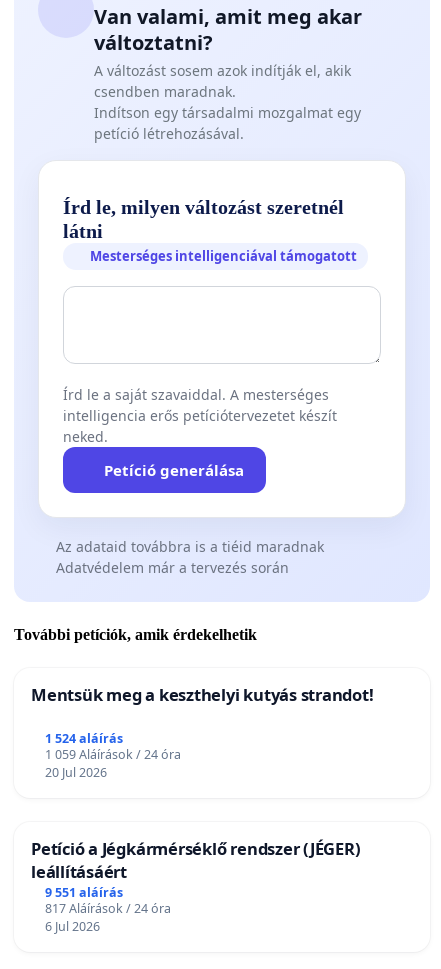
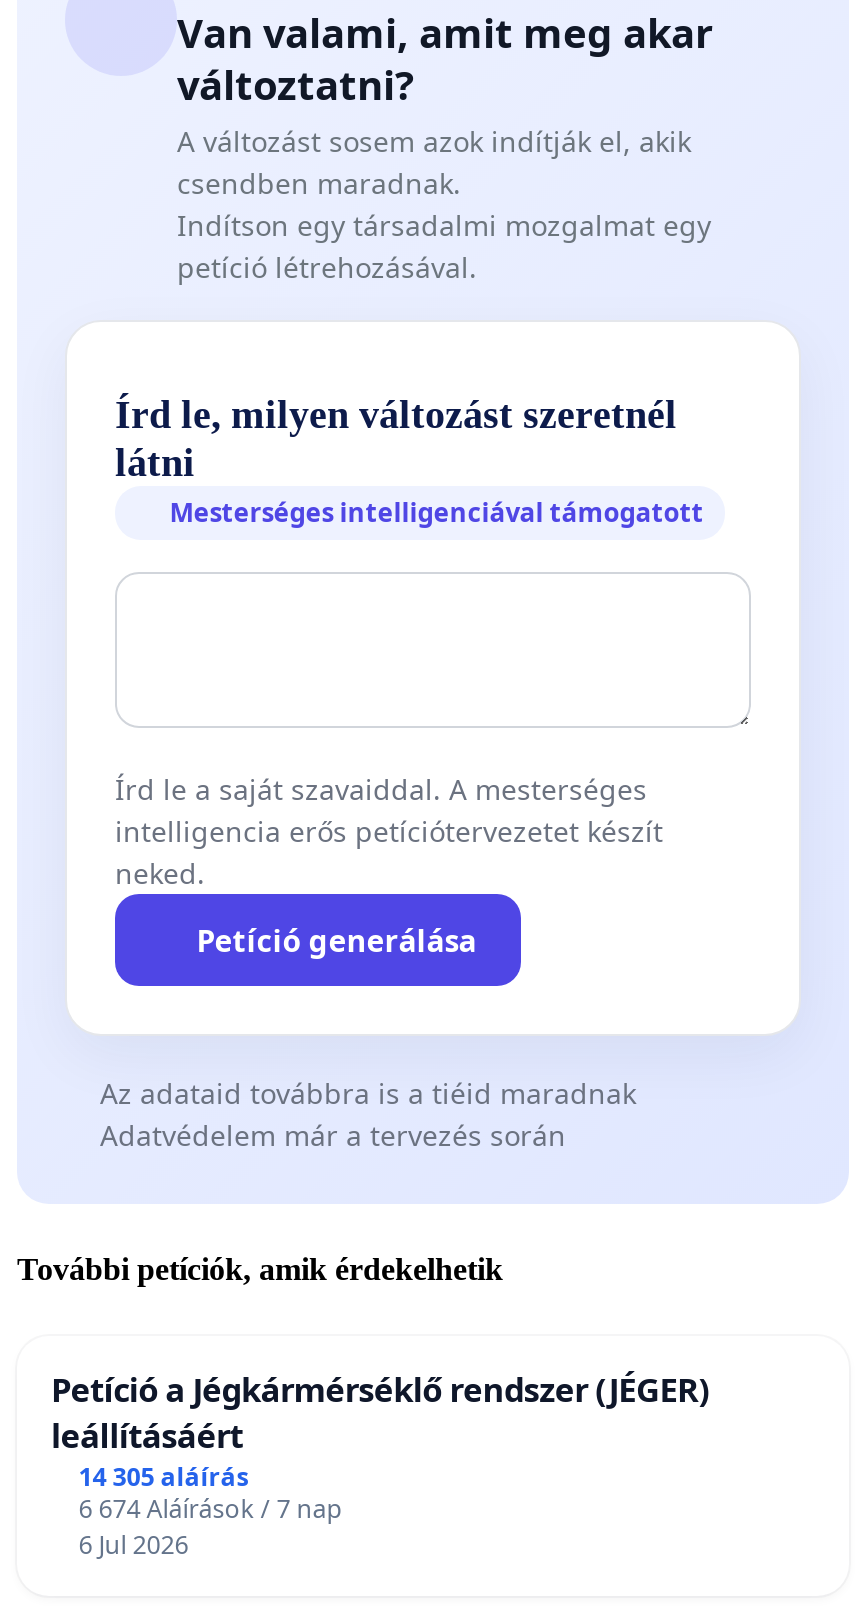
- Mentsük meg a keszthelyi kutyás strandot!
- 1 524 aláírás
- 1 059 Aláírások / 24 óra
- 20 Jul 2026

- 9 551 aláírás
+ 14 305 aláírás

- 817 Aláírások / 24 óra
+ 6 674 Aláírások / 7 nap
